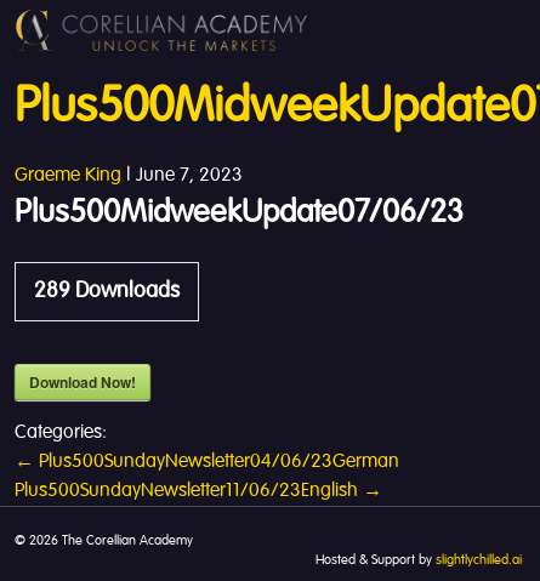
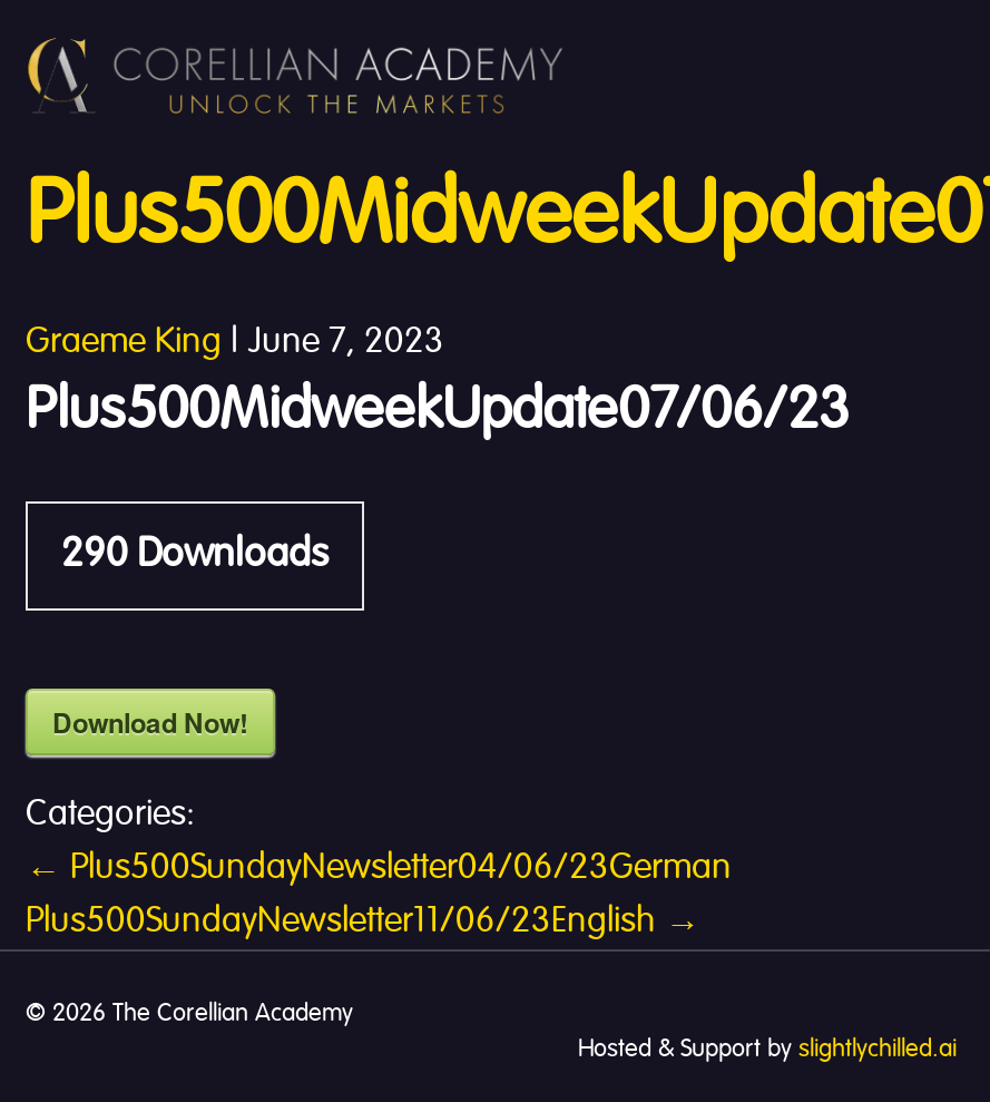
- 289 Downloads
+ 290 Downloads
